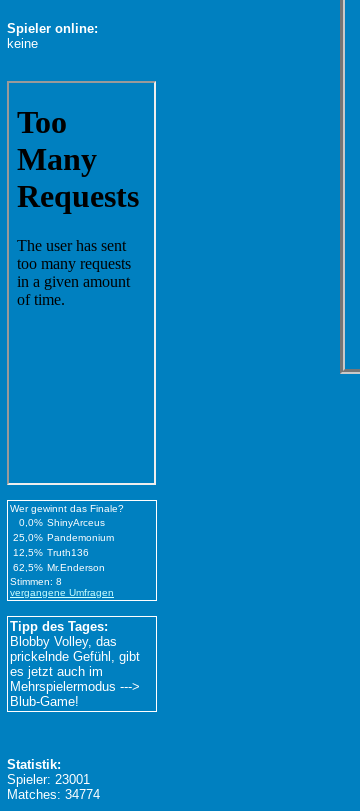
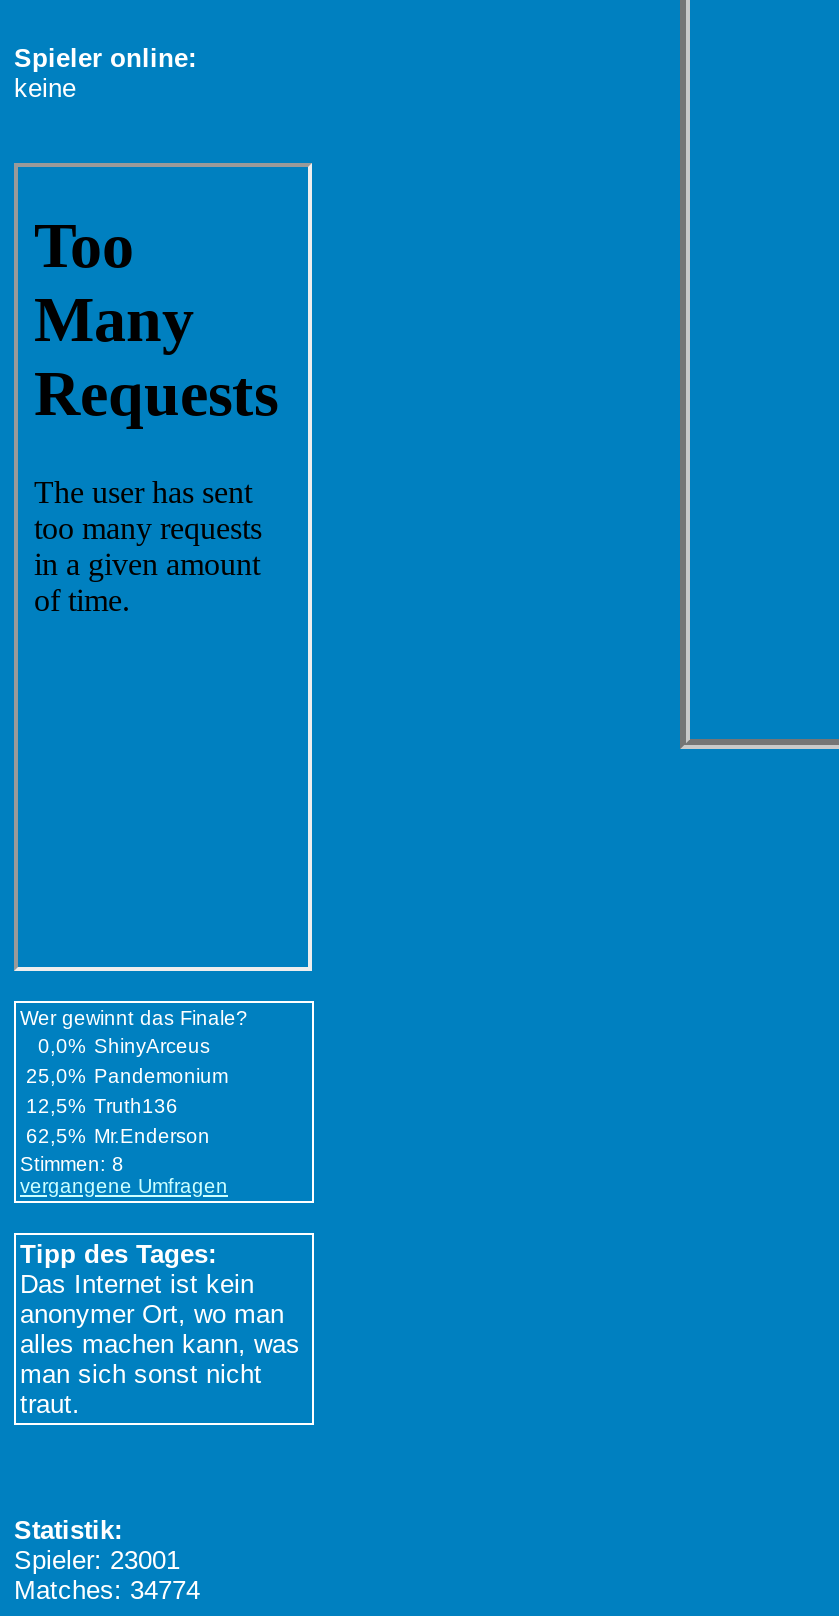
- Blobby Volley, das
- prickelnde Gefühl, gibt
- es jetzt auch im
- Mehrspielermodus --->
- Blub-Game!
+ Das Internet ist kein
+ anonymer Ort, wo man
+ alles machen kann, was
+ man sich sonst nicht
+ traut.
